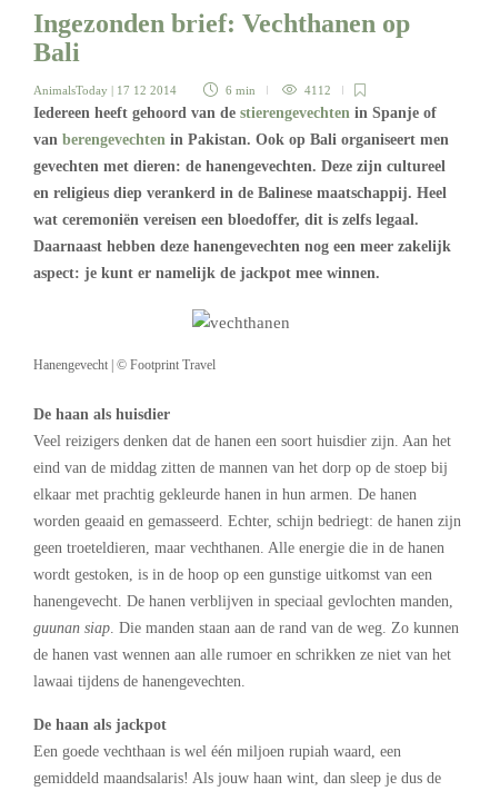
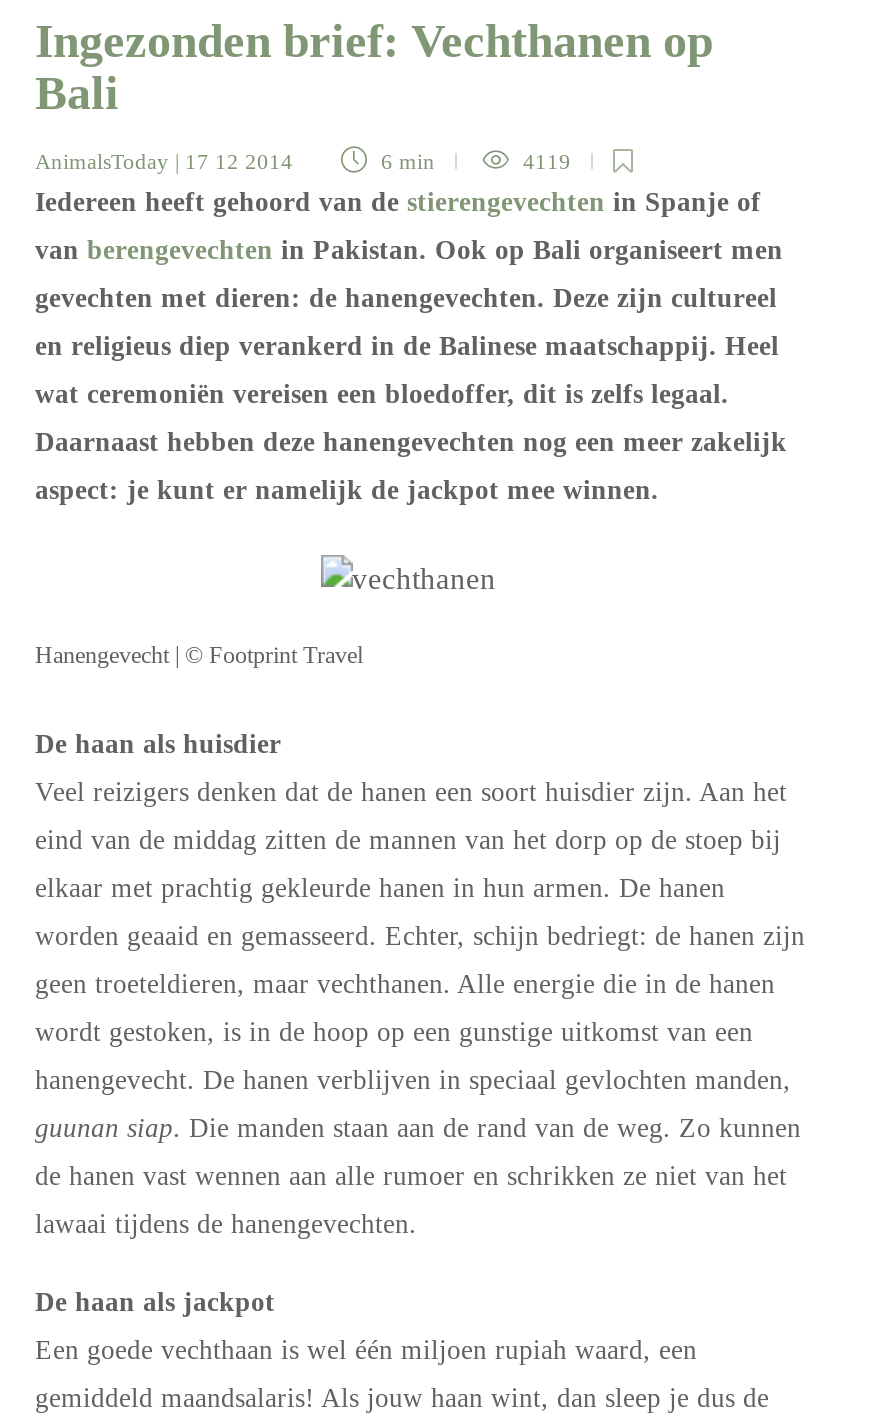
- 4112
+ 4119
